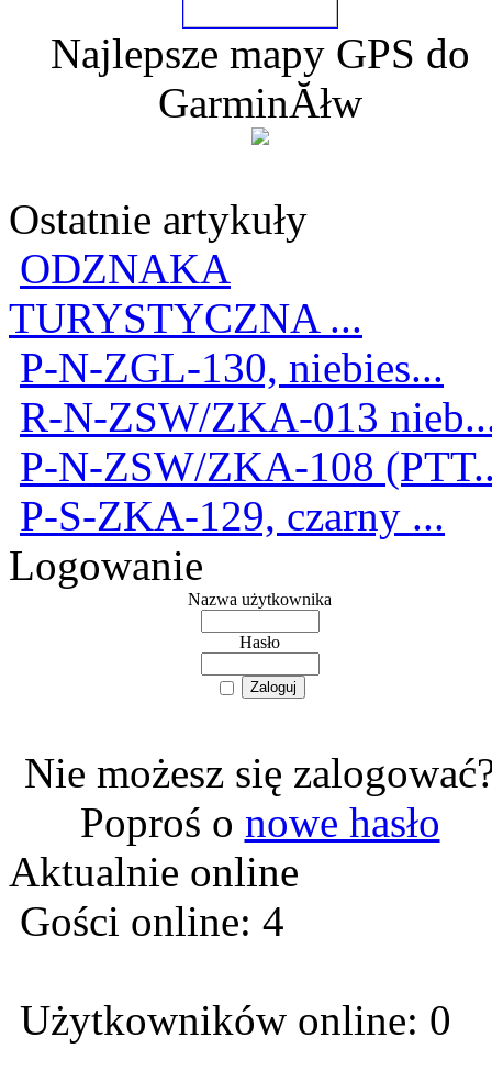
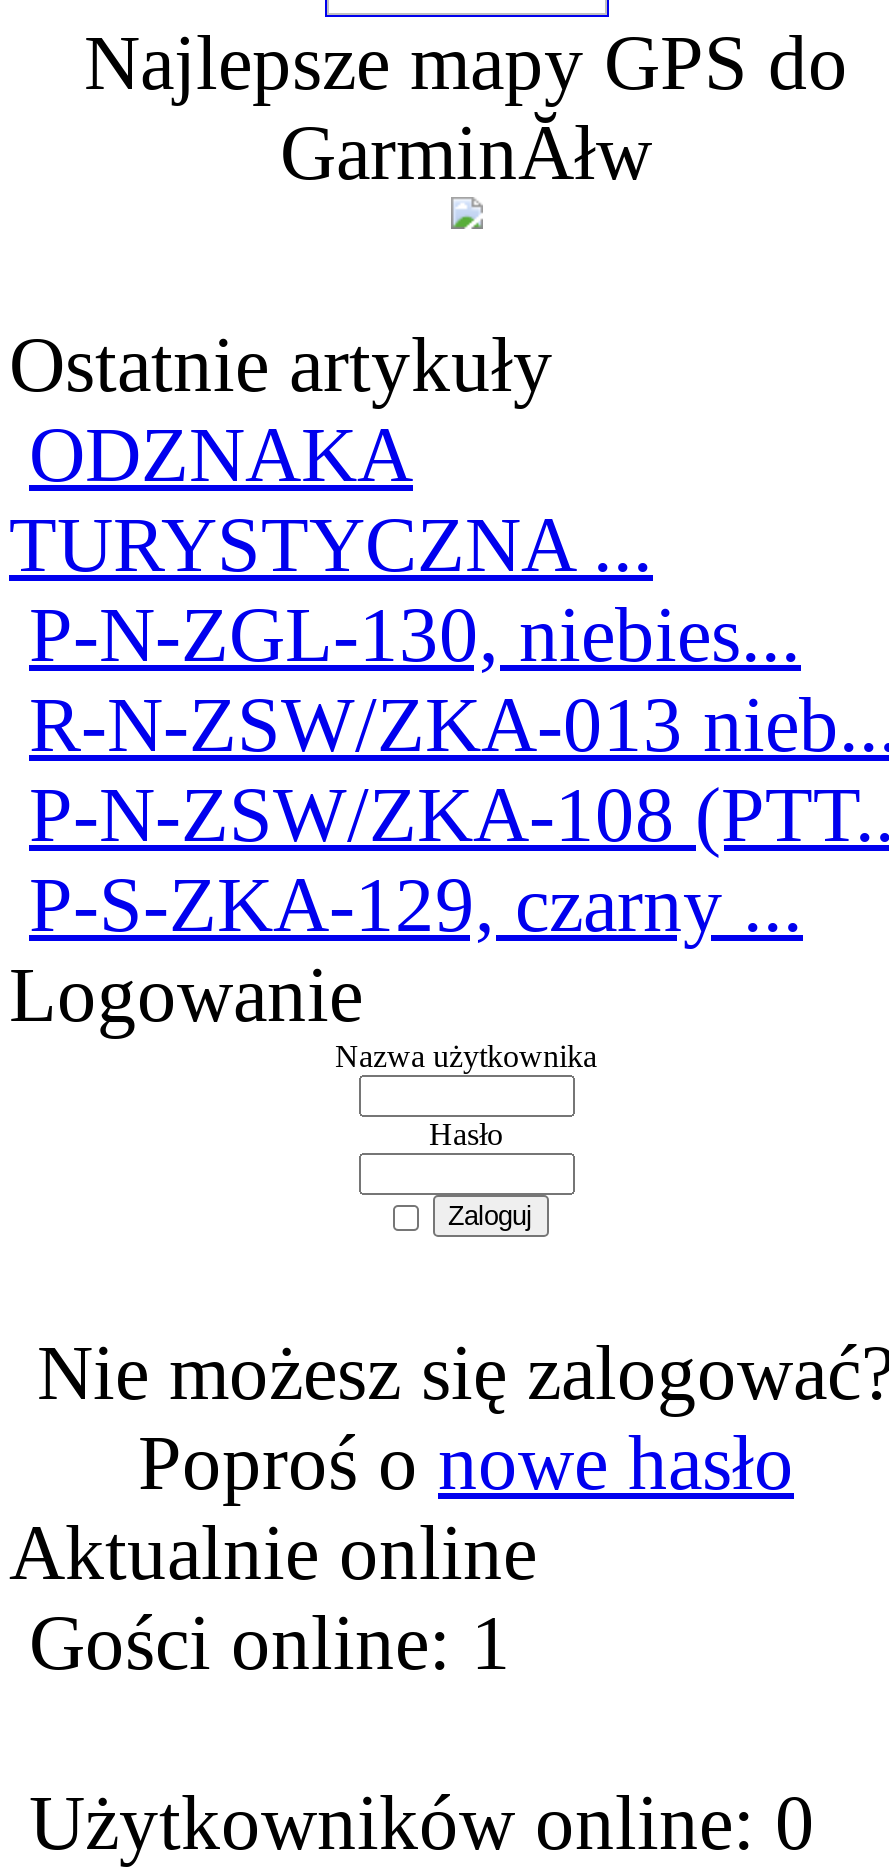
- Gości online: 4
+ Gości online: 1
